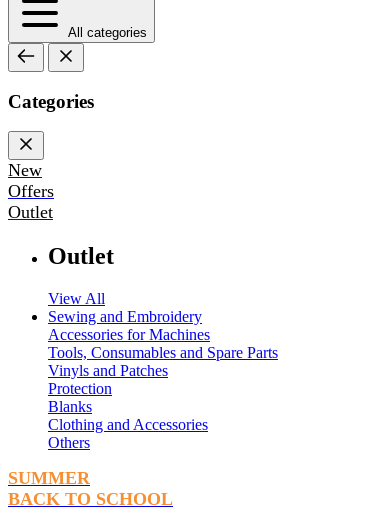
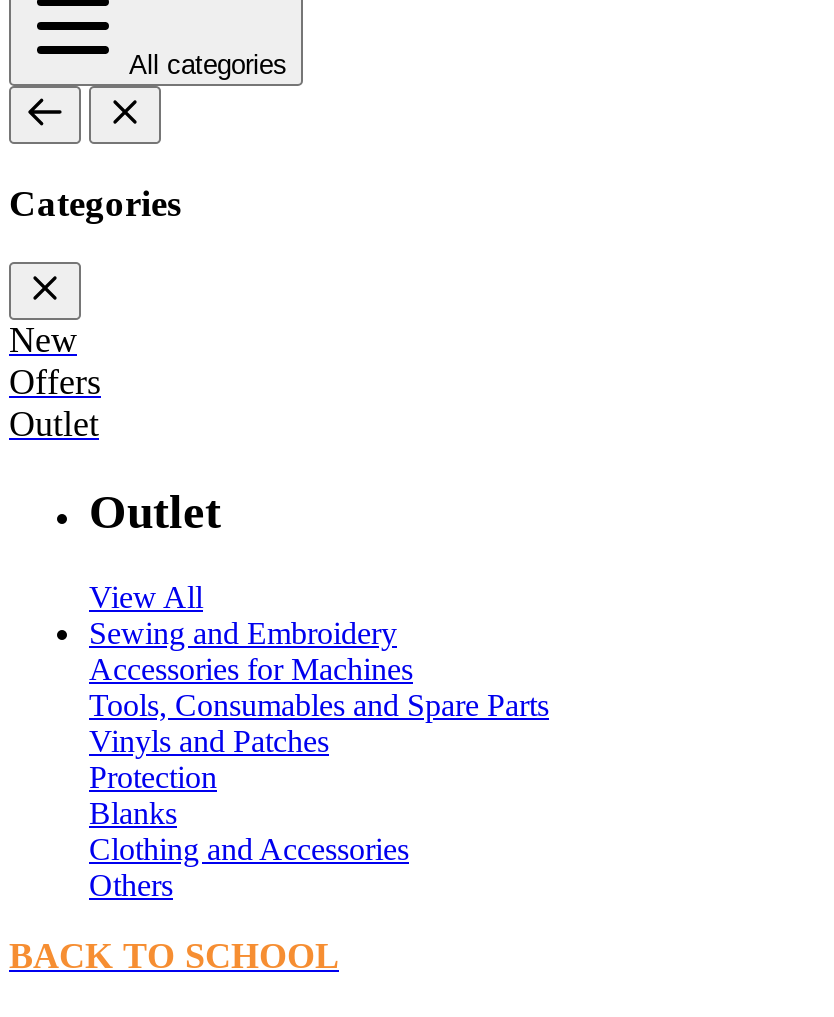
- SUMMER
